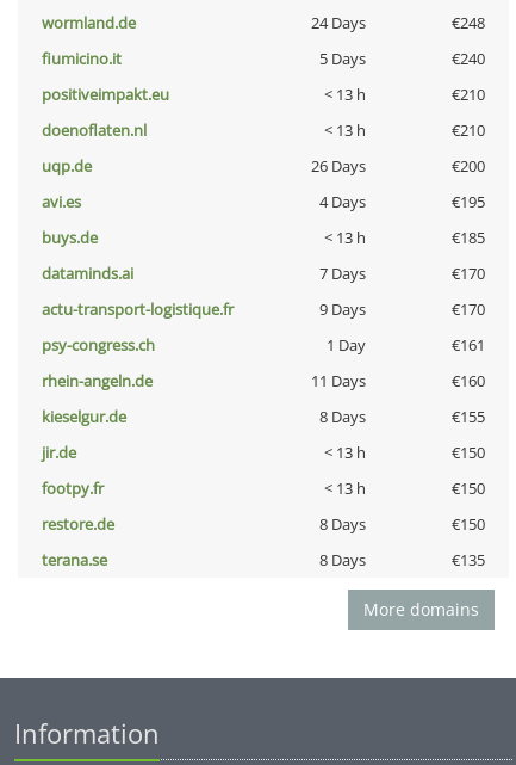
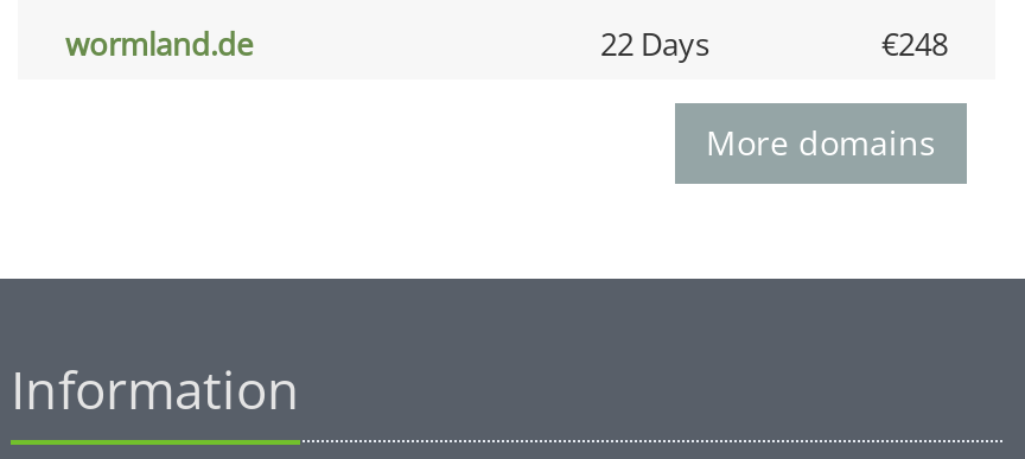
- 24 Days
+ 22 Days

- fiumicino.it
- 5 Days
- €240
- positiveimpakt.eu
- < 13 h
- €210
- doenoflaten.nl
- < 13 h
- €210
- uqp.de
- 26 Days
- €200
- avi.es
- 4 Days
- €195
- buys.de
- < 13 h
- €185
- dataminds.ai
- 7 Days
- €170
- actu-transport-logistique.fr
- 9 Days
- €170
- psy-congress.ch
- 1 Day
- €161
- rhein-angeln.de
- 11 Days
- €160
- kieselgur.de
- 8 Days
- €155
- jir.de
- < 13 h
- €150
- footpy.fr
- < 13 h
- €150
- restore.de
- 8 Days
- €150
- terana.se
- 8 Days
- €135
